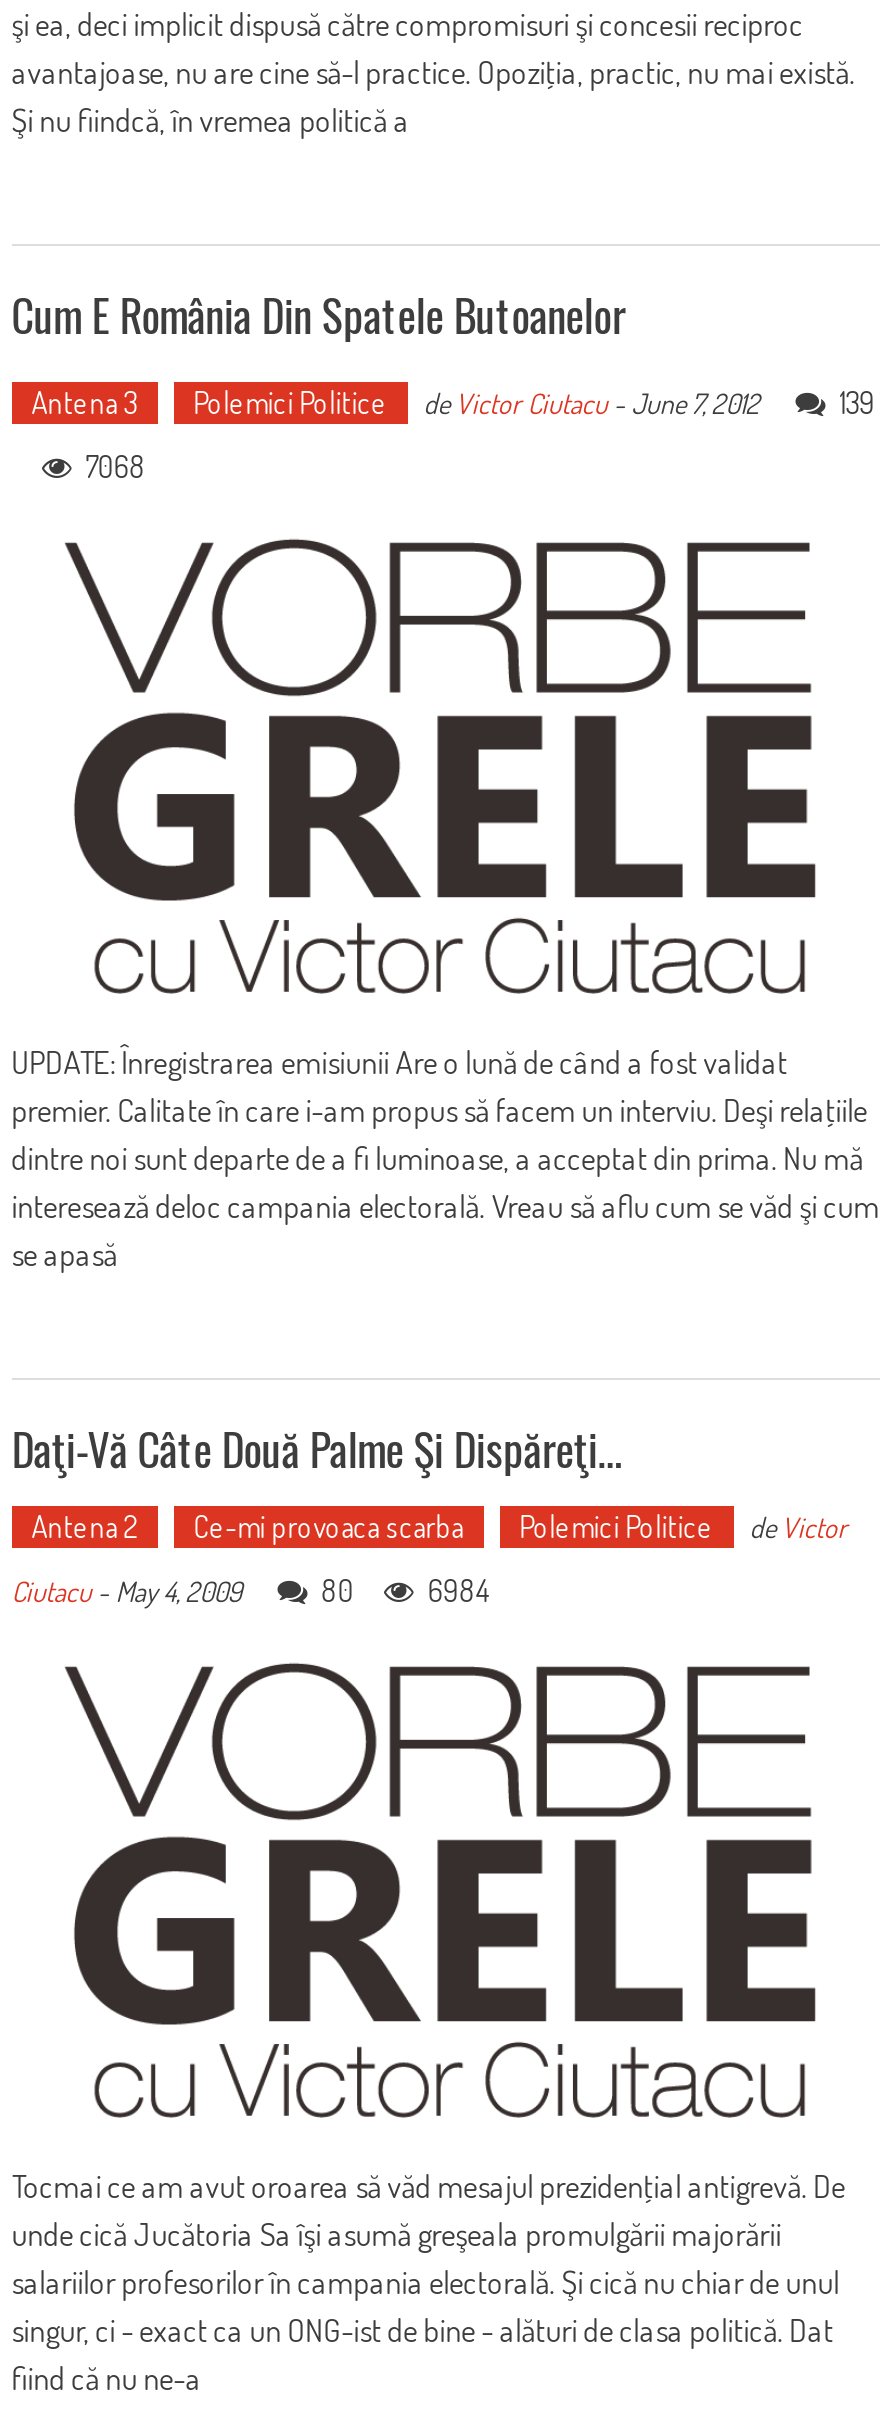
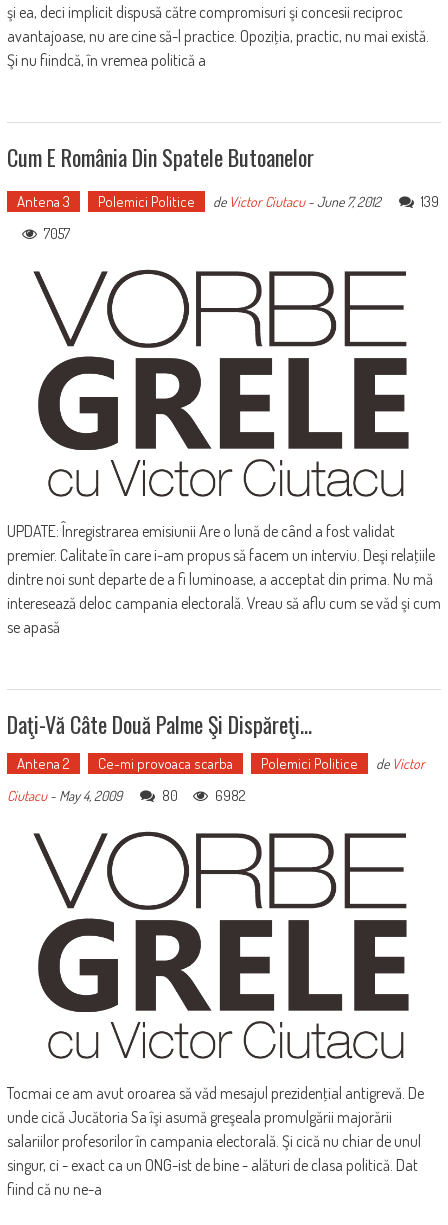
- 7068
+ 7057

- 80 6984
+ 80 6982
